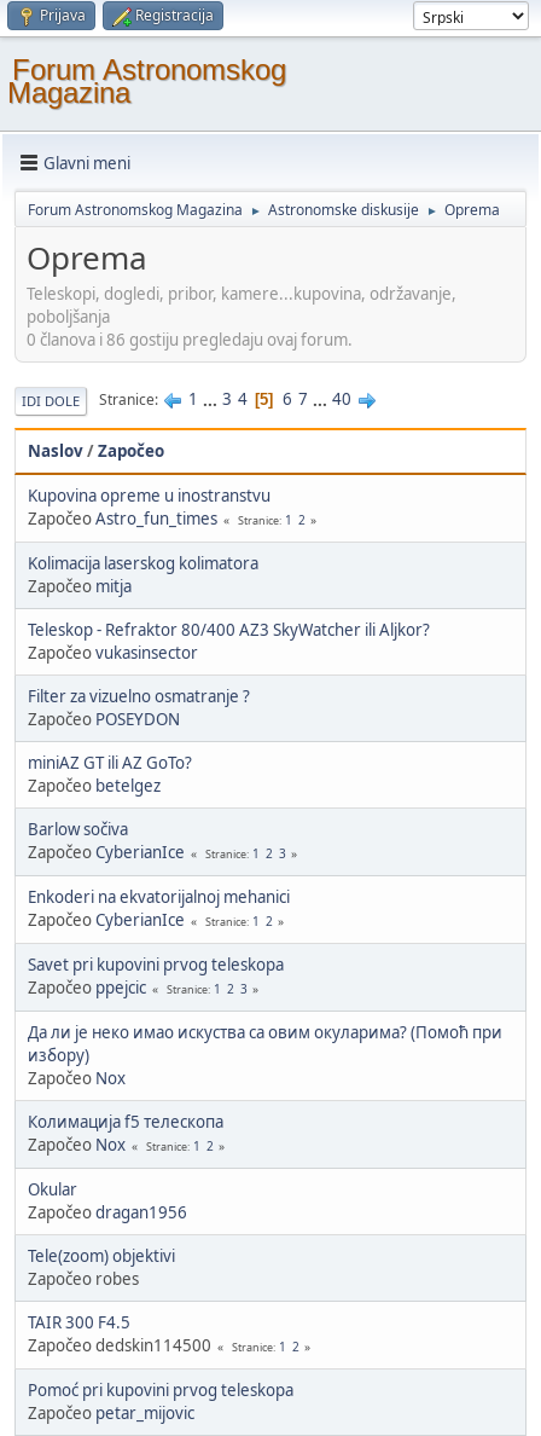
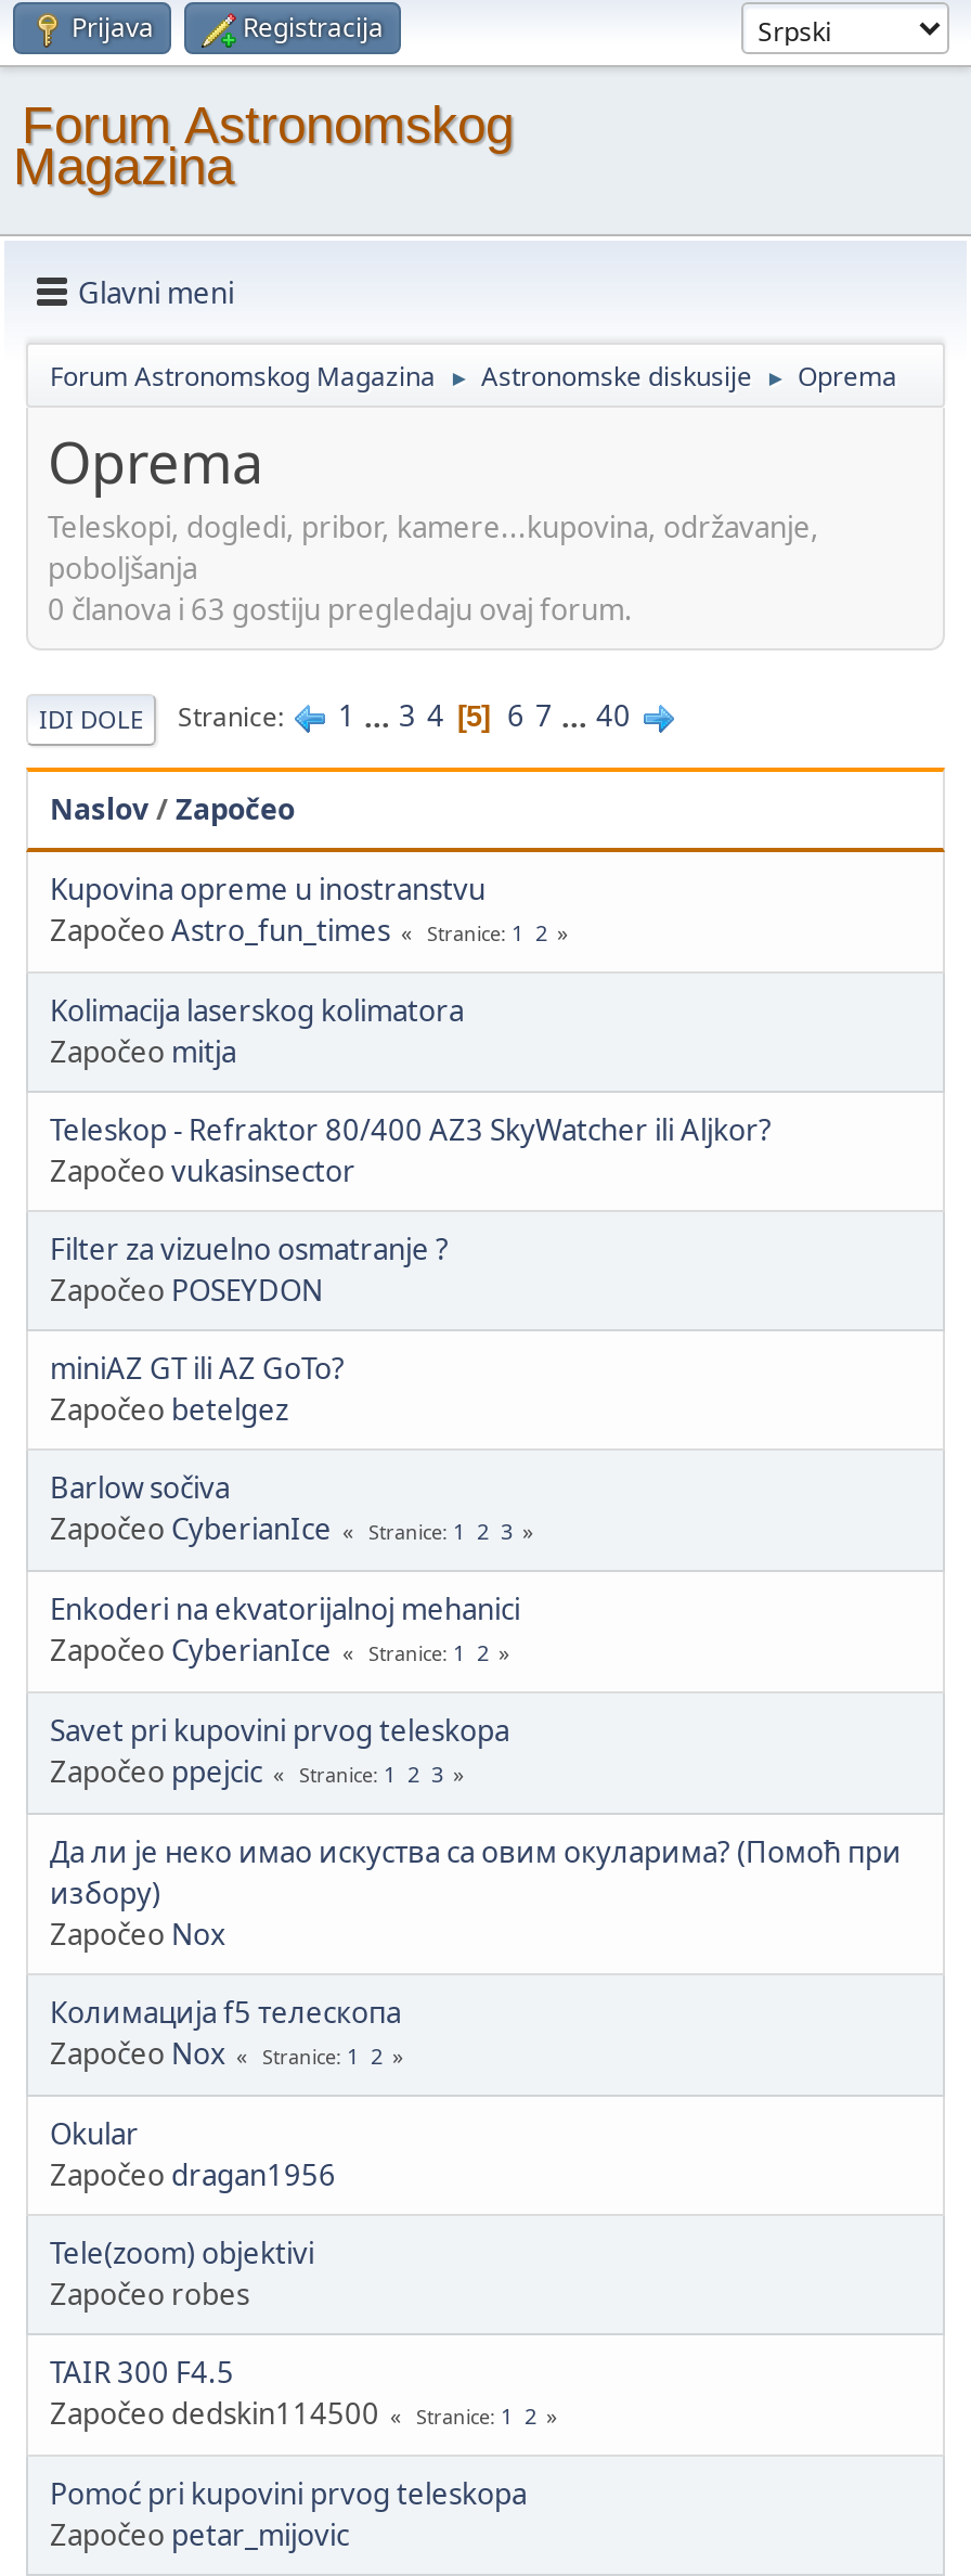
- 0 članova i 86 gostiju pregledaju ovaj forum.
+ 0 članova i 63 gostiju pregledaju ovaj forum.
